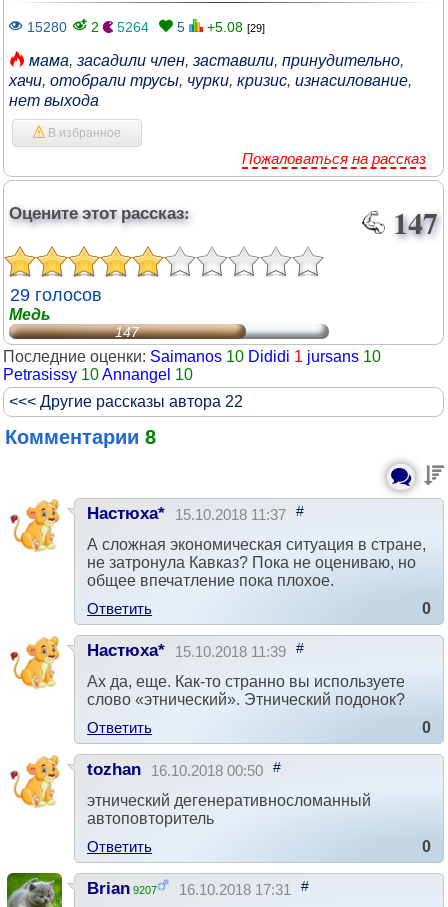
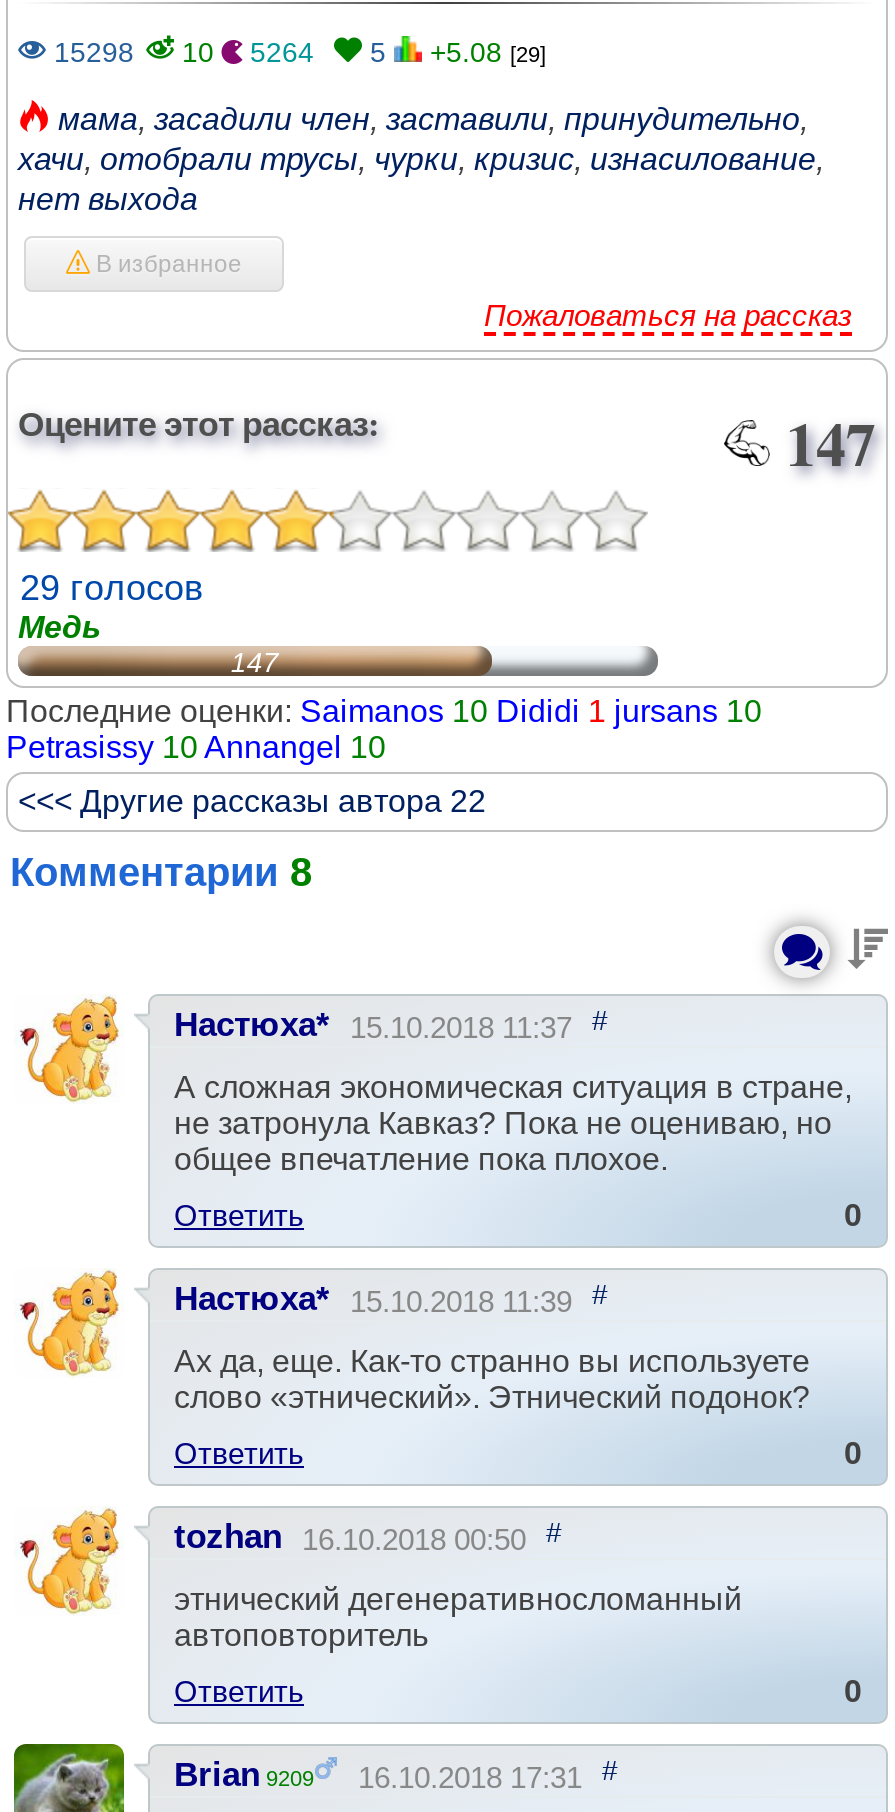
- 15280
+ 15298

- 2
+ 10

- Brian 9207
+ Brian 9209
